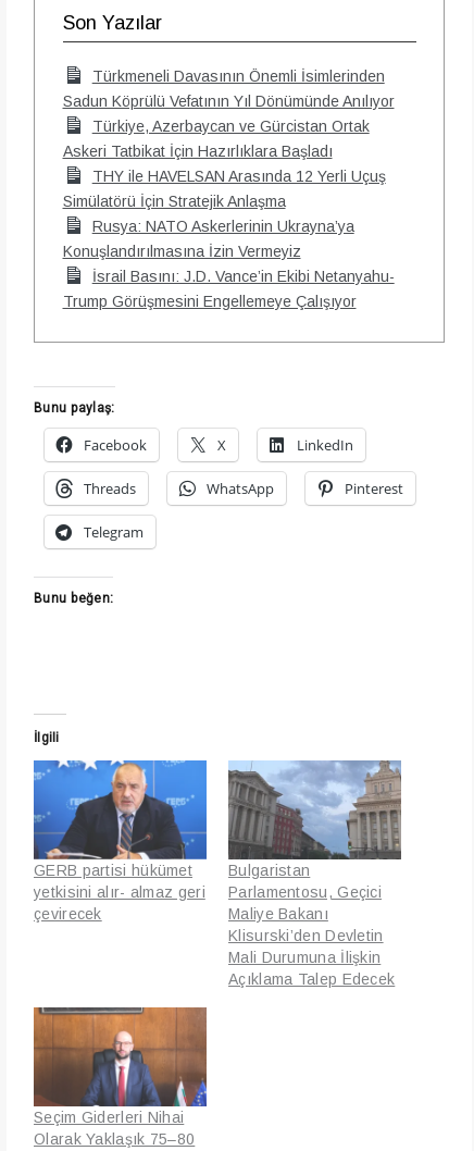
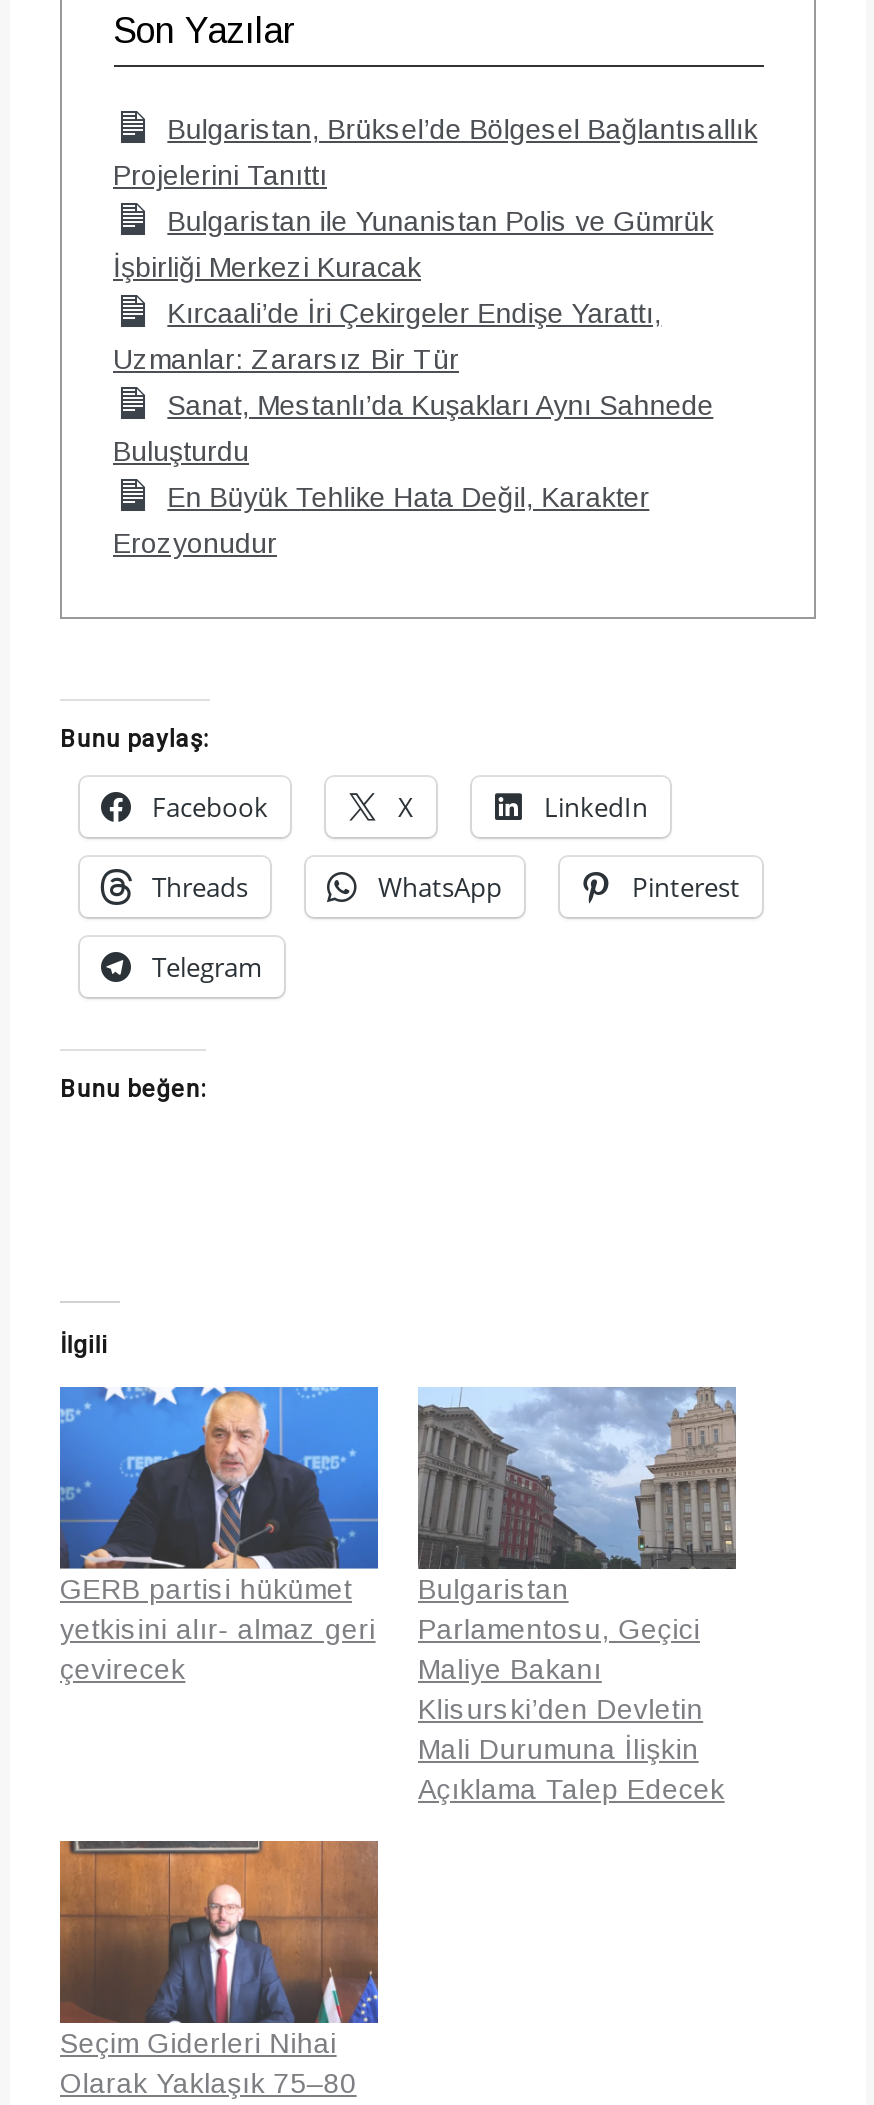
- Türkmeneli Davasının Önemli İsimlerinden
- Sadun Köprülü Vefatının Yıl Dönümünde Anılıyor
- Türkiye, Azerbaycan ve Gürcistan Ortak
- Askeri Tatbikat İçin Hazırlıklara Başladı
- THY ile HAVELSAN Arasında 12 Yerli Uçuş
- Simülatörü İçin Stratejik Anlaşma
- Rusya: NATO Askerlerinin Ukrayna’ya
- Konuşlandırılmasına İzin Vermeyiz
- İsrail Basını: J.D. Vance’in Ekibi Netanyahu-
- Trump Görüşmesini Engellemeye Çalışıyor
+ Bulgaristan, Brüksel’de Bölgesel Bağlantısallık
+ Projelerini Tanıttı
+ Bulgaristan ile Yunanistan Polis ve Gümrük
+ İşbirliği Merkezi Kuracak
+ Kırcaali’de İri Çekirgeler Endişe Yarattı,
+ Uzmanlar: Zararsız Bir Tür
+ Sanat, Mestanlı’da Kuşakları Aynı Sahnede
+ Buluşturdu
+ En Büyük Tehlike Hata Değil, Karakter
+ Erozyonudur
